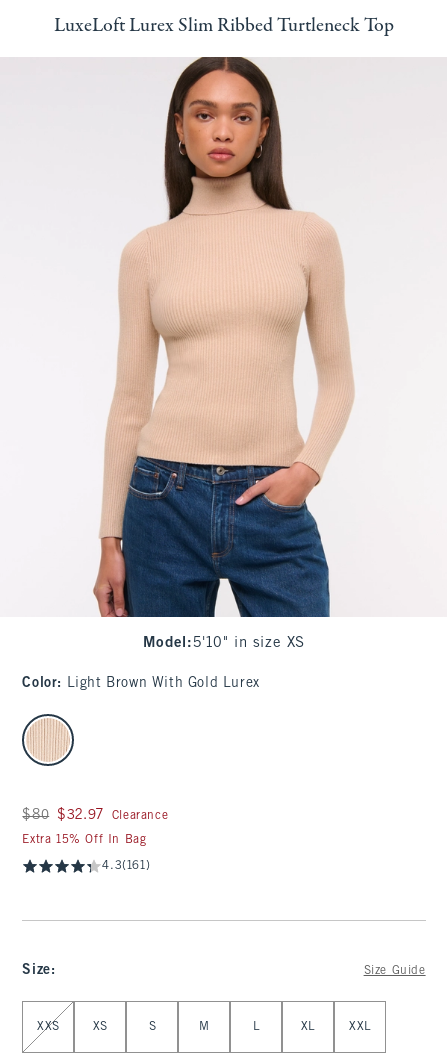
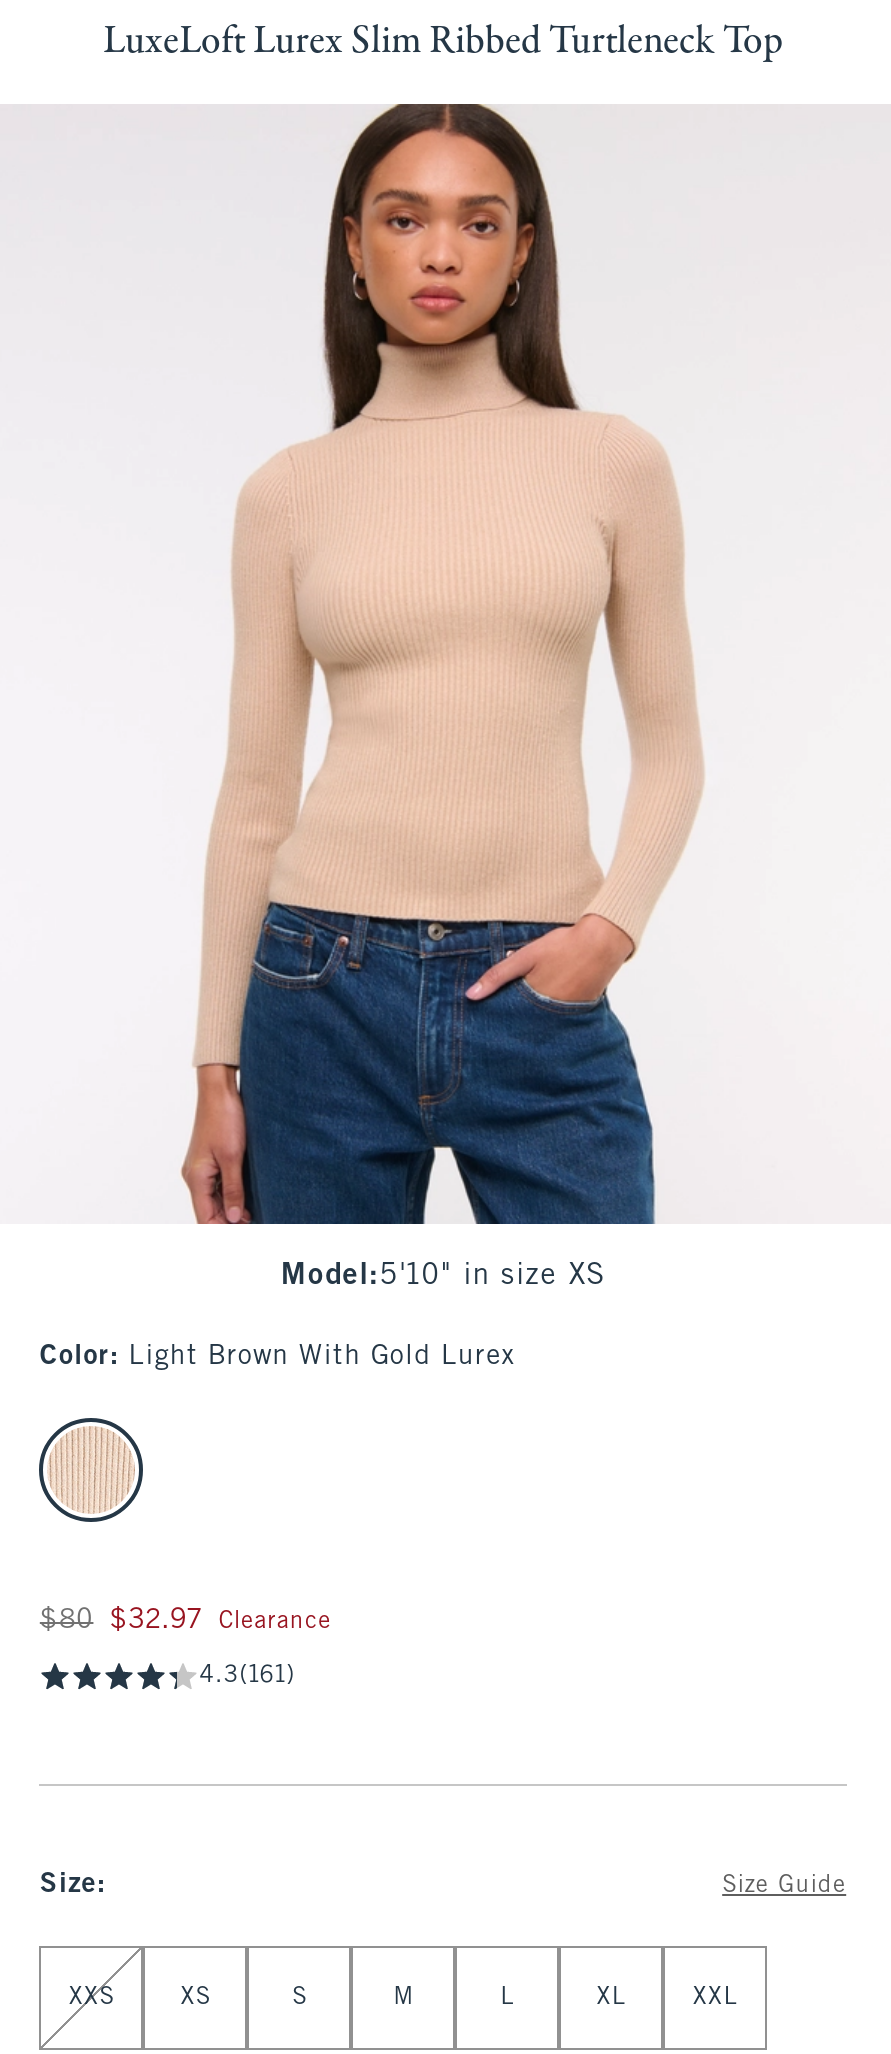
- Extra 15% Off In Bag
